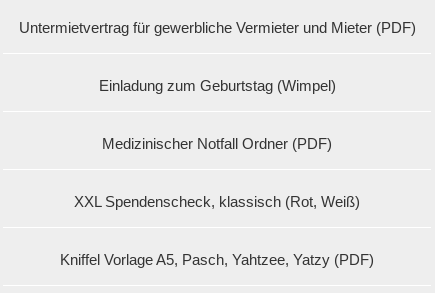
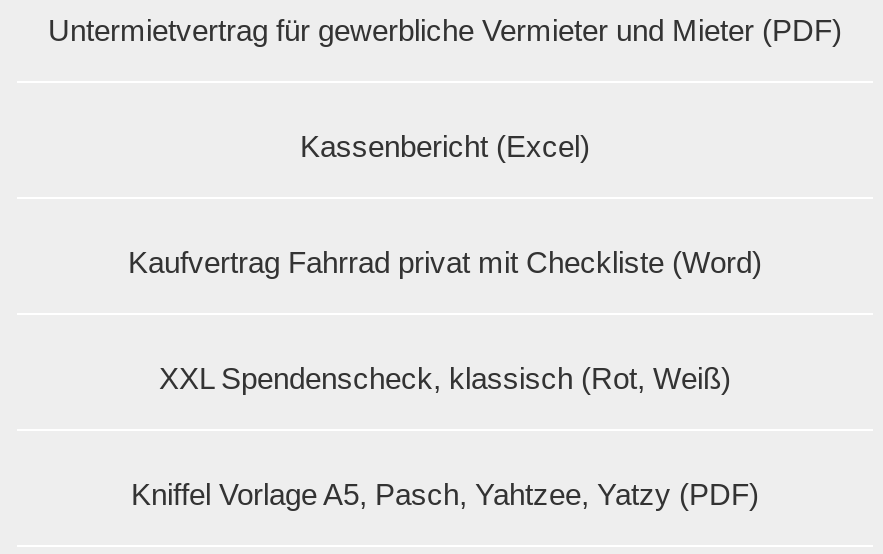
- Einladung zum Geburtstag (Wimpel)
+ Kassenbericht (Excel)

- Medizinischer Notfall Ordner (PDF)
+ Kaufvertrag Fahrrad privat mit Checkliste (Word)
